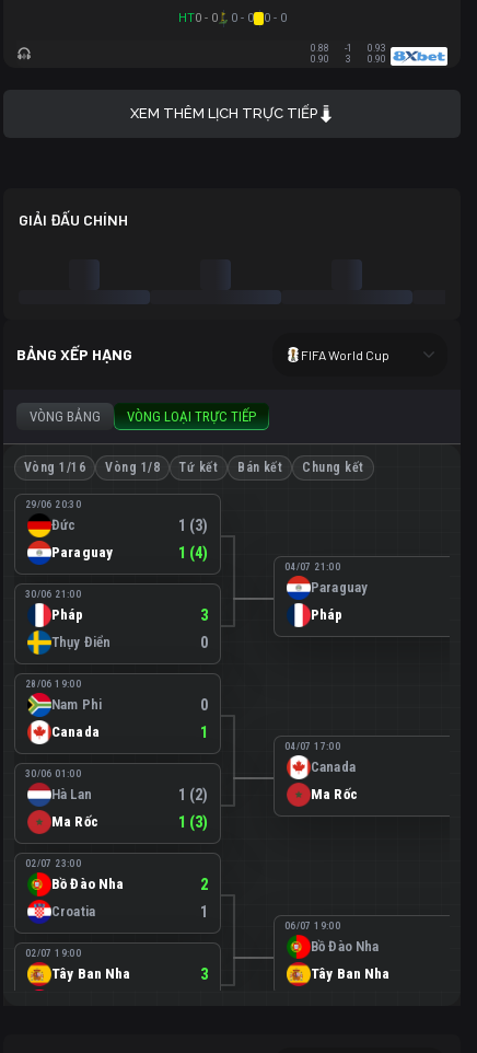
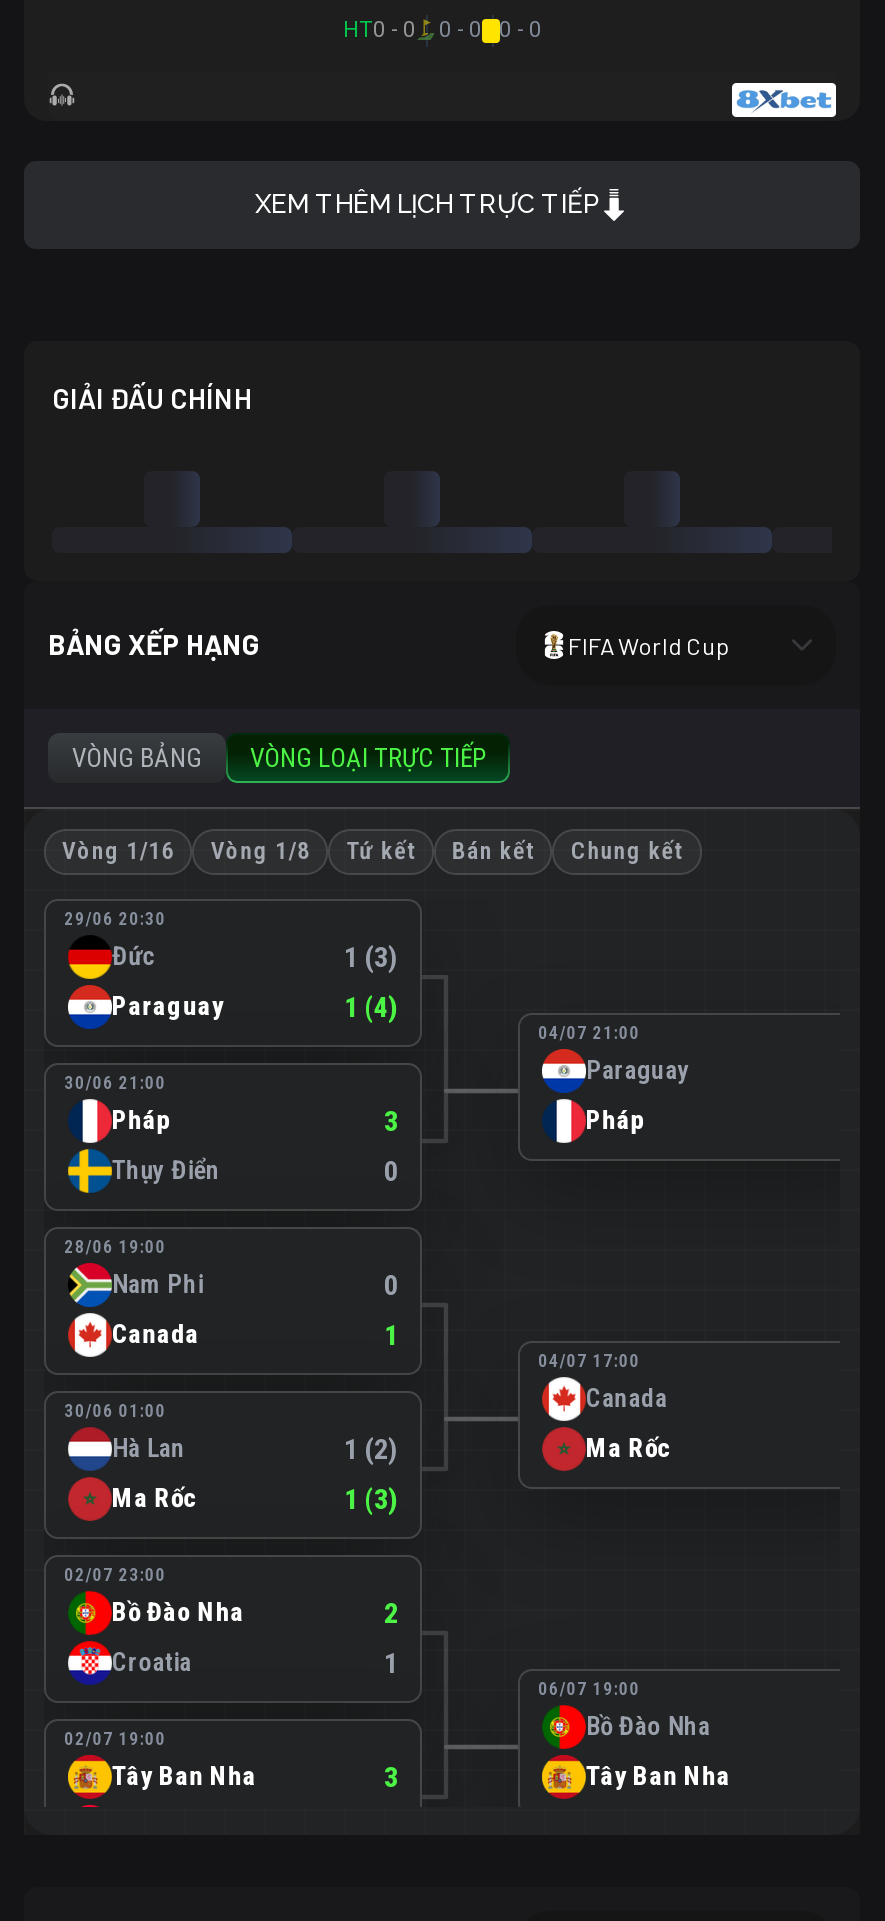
- 0.88
- -1
- 0.93
- 0.90
- 3
- 0.90
